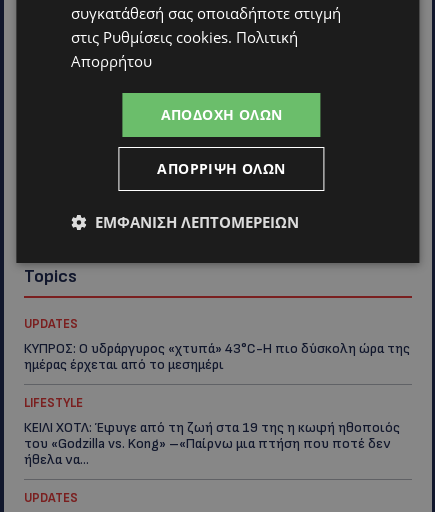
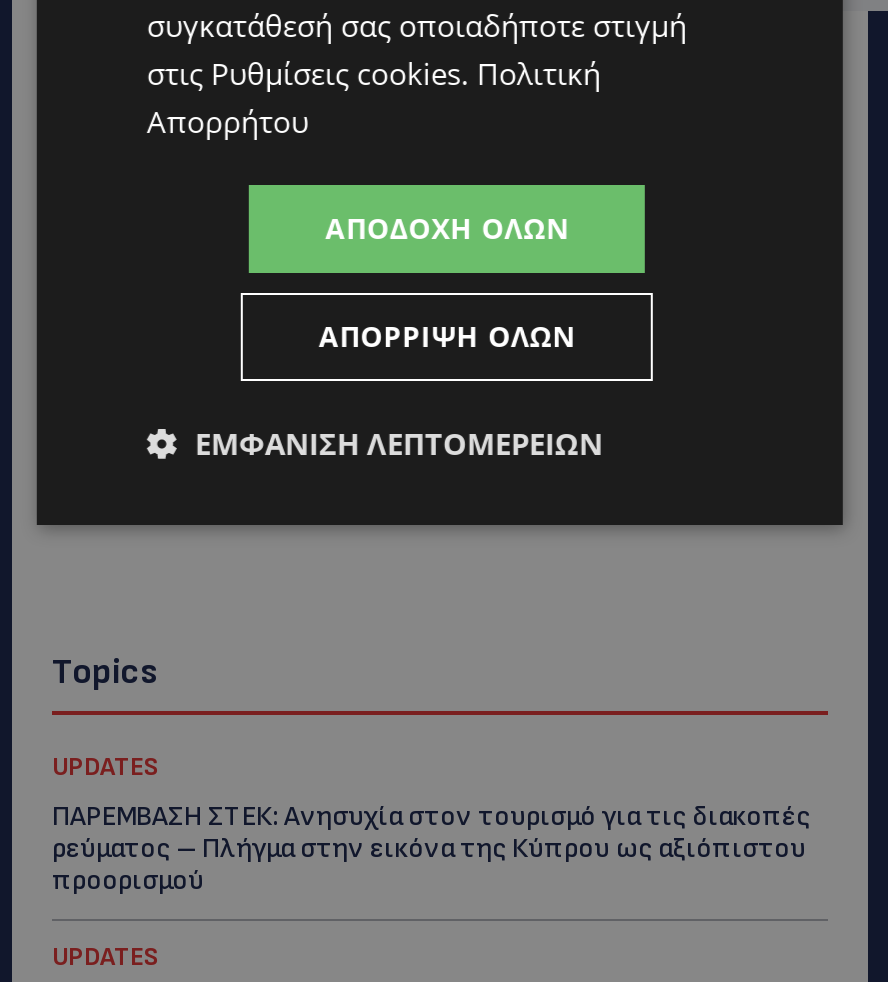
moved down: Topics | UPDATES

- ΚΥΠΡΟΣ: Ο υδράργυρος «χτυπά» 43°C-Η πιο δύσκολη ώρα της
- ημέρας έρχεται από το μεσημέρι
- LIFESTYLE
- ΚΕΙΛΙ ΧΟΤΛ: Έφυγε από τη ζωή στα 19 της η κωφή ηθοποιός
- του «Godzilla vs. Kong» –«Παίρνω μια πτήση που ποτέ δεν
- ήθελα να...
+ ΠΑΡΕΜΒΑΣΗ ΣΤΕΚ: Ανησυχία στον τουρισμό για τις διακοπές
+ ρεύματος – Πλήγμα στην εικόνα της Κύπρου ως αξιόπιστου
+ προορισμού
